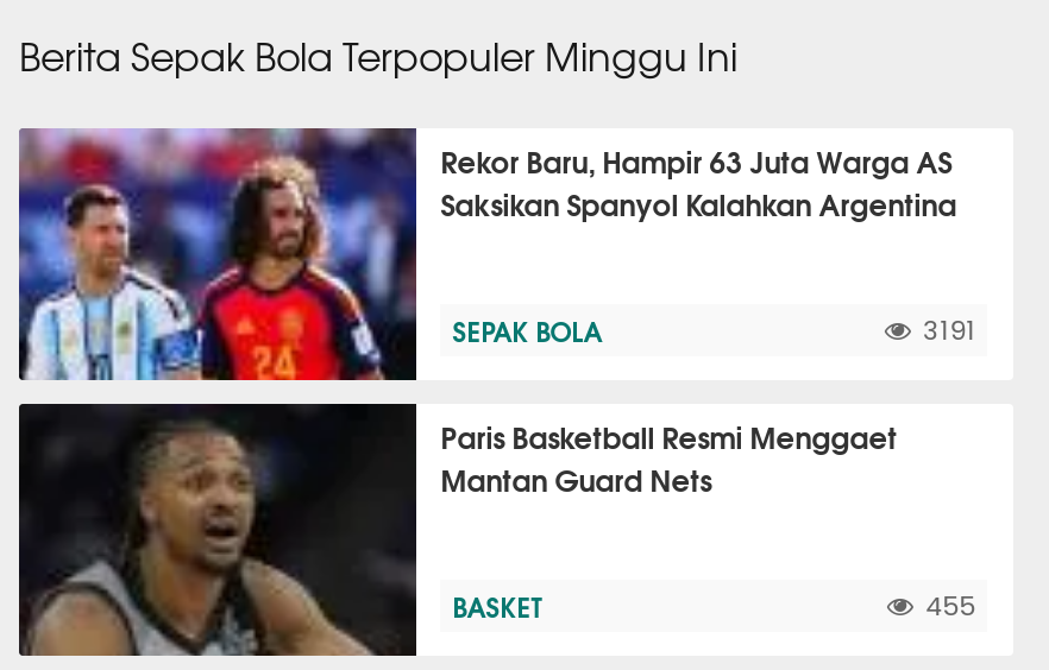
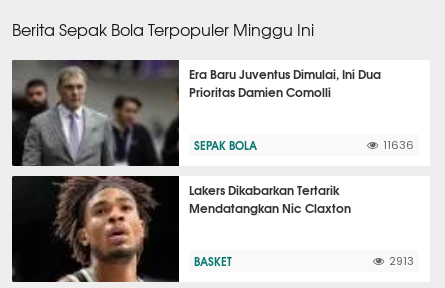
- [image]
- Rekor Baru, Hampir 63 Juta Warga AS
- Saksikan Spanyol Kalahkan Argentina
+ [image]
+ Era Baru Juventus Dimulai, Ini Dua
+ Prioritas Damien Comolli

- 3191
+ 11636

- [image]
- Paris Basketball Resmi Menggaet
- Mantan Guard Nets
+ [image]
+ Lakers Dikabarkan Tertarik
+ Mendatangkan Nic Claxton

- 455
+ 2913
